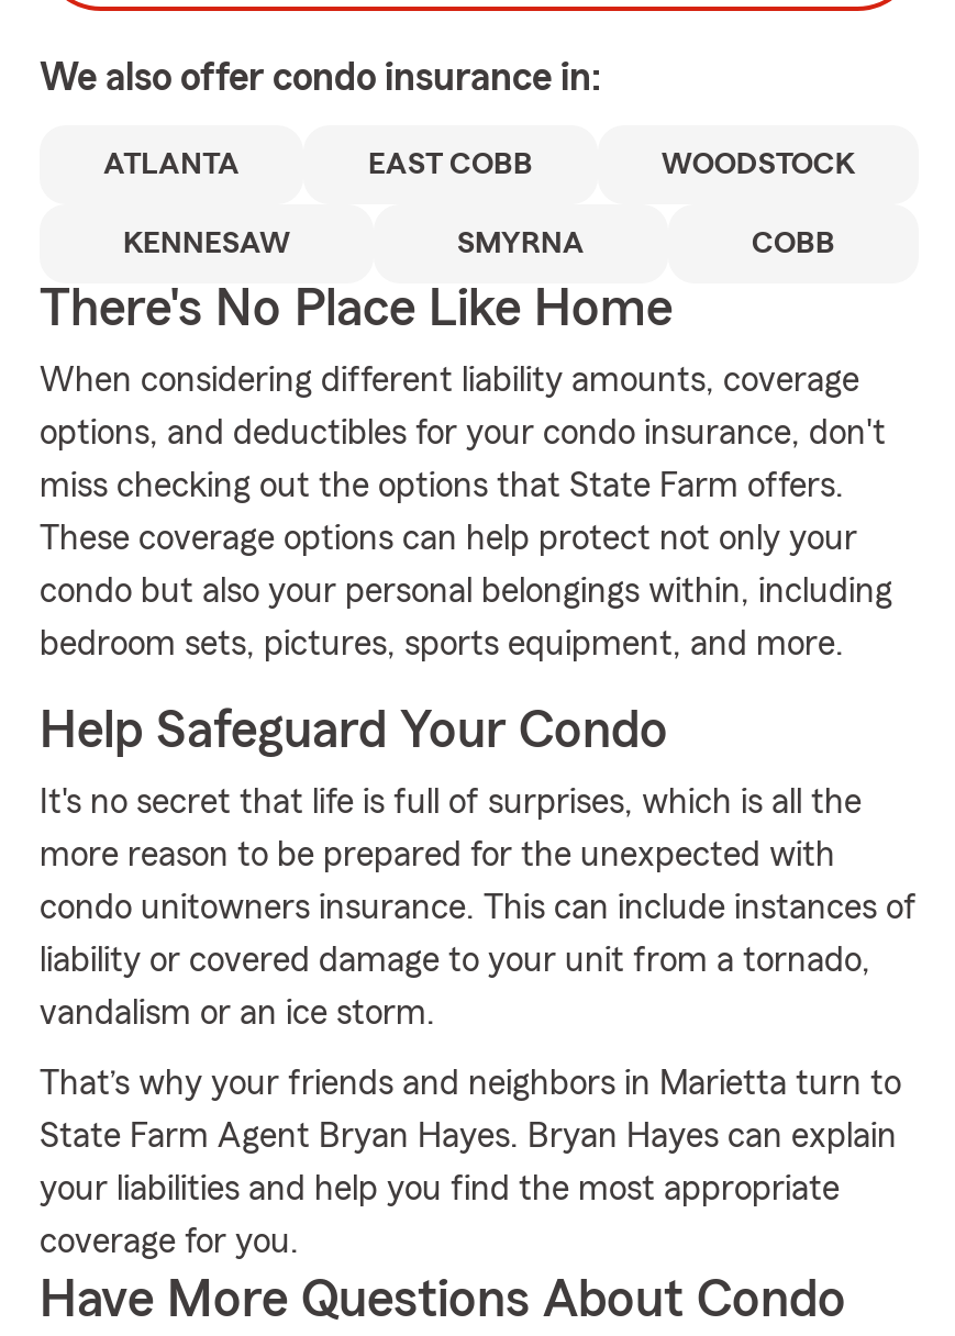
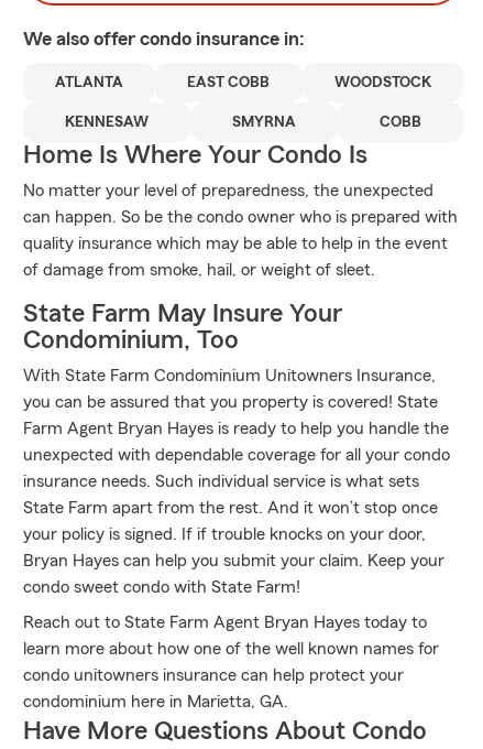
- There's No Place Like Home
- When considering different liability amounts, coverage
- options, and deductibles for your condo insurance, don't
- miss checking out the options that State Farm offers.
- These coverage options can help protect not only your
- condo but also your personal belongings within, including
- bedroom sets, pictures, sports equipment, and more.
- Help Safeguard Your Condo
- It's no secret that life is full of surprises, which is all the
- more reason to be prepared for the unexpected with
- condo unitowners insurance. This can include instances of
- liability or covered damage to your unit from a tornado,
- vandalism or an ice storm.
- That’s why your friends and neighbors in Marietta turn to
- State Farm Agent Bryan Hayes. Bryan Hayes can explain
- your liabilities and help you find the most appropriate
- coverage for you.
+ Home Is Where Your Condo Is
+ No matter your level of preparedness, the unexpected
+ can happen. So be the condo owner who is prepared with
+ quality insurance which may be able to help in the event
+ of damage from smoke, hail, or weight of sleet.
+ State Farm May Insure Your
+ Condominium, Too
+ With State Farm Condominium Unitowners Insurance,
+ you can be assured that you property is covered! State
+ Farm Agent Bryan Hayes is ready to help you handle the
+ unexpected with dependable coverage for all your condo
+ insurance needs. Such individual service is what sets
+ State Farm apart from the rest. And it won’t stop once
+ your policy is signed. If if trouble knocks on your door,
+ Bryan Hayes can help you submit your claim. Keep your
+ condo sweet condo with State Farm!
+ Reach out to State Farm Agent Bryan Hayes today to
+ learn more about how one of the well known names for
+ condo unitowners insurance can help protect your
+ condominium here in Marietta, GA.
